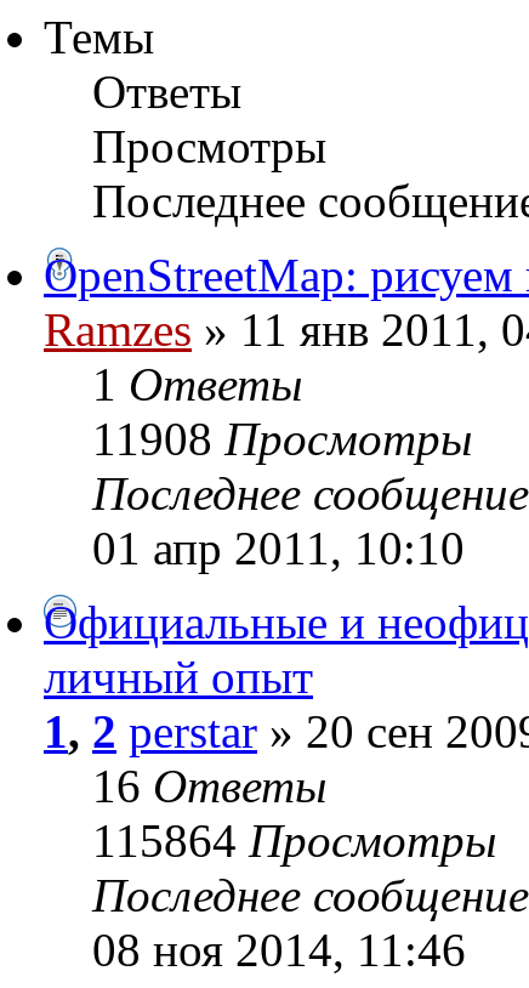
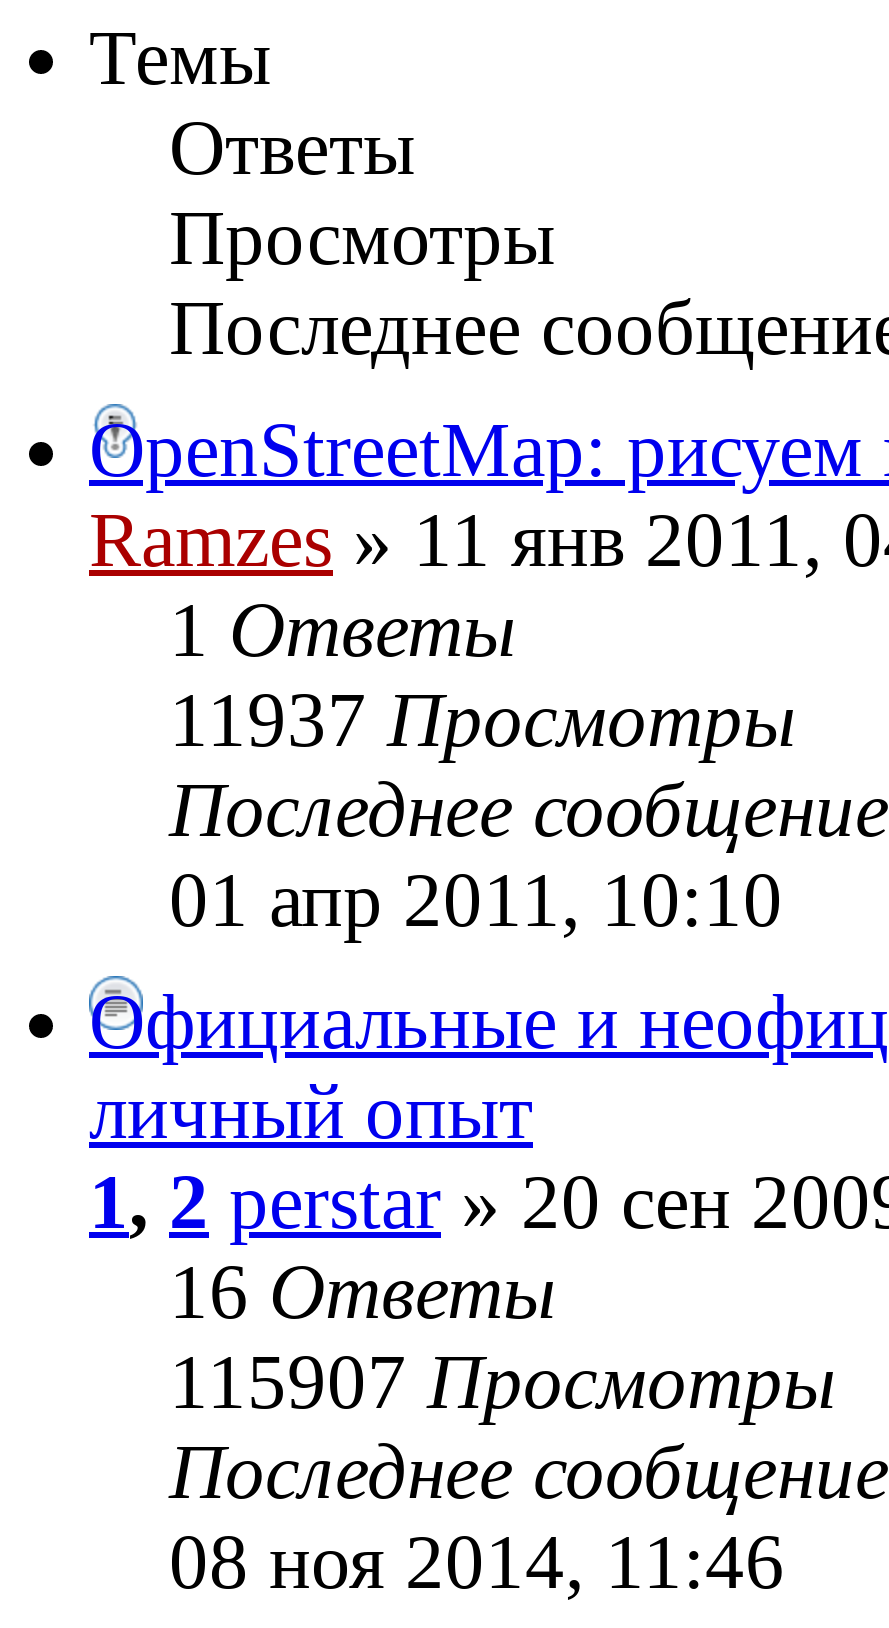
- 11908 Просмотры
+ 11937 Просмотры

- 115864 Просмотры
+ 115907 Просмотры
